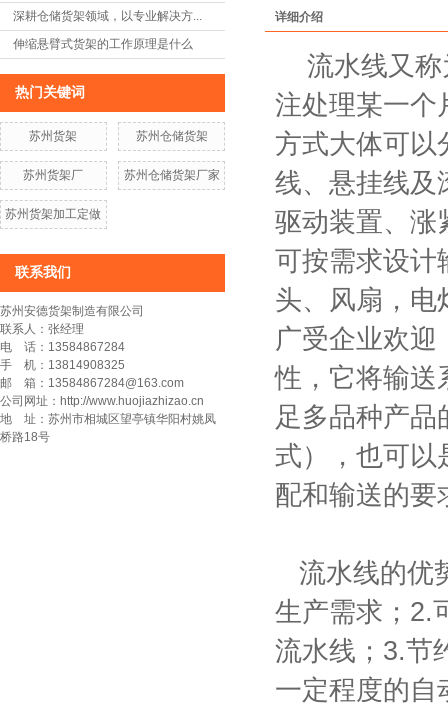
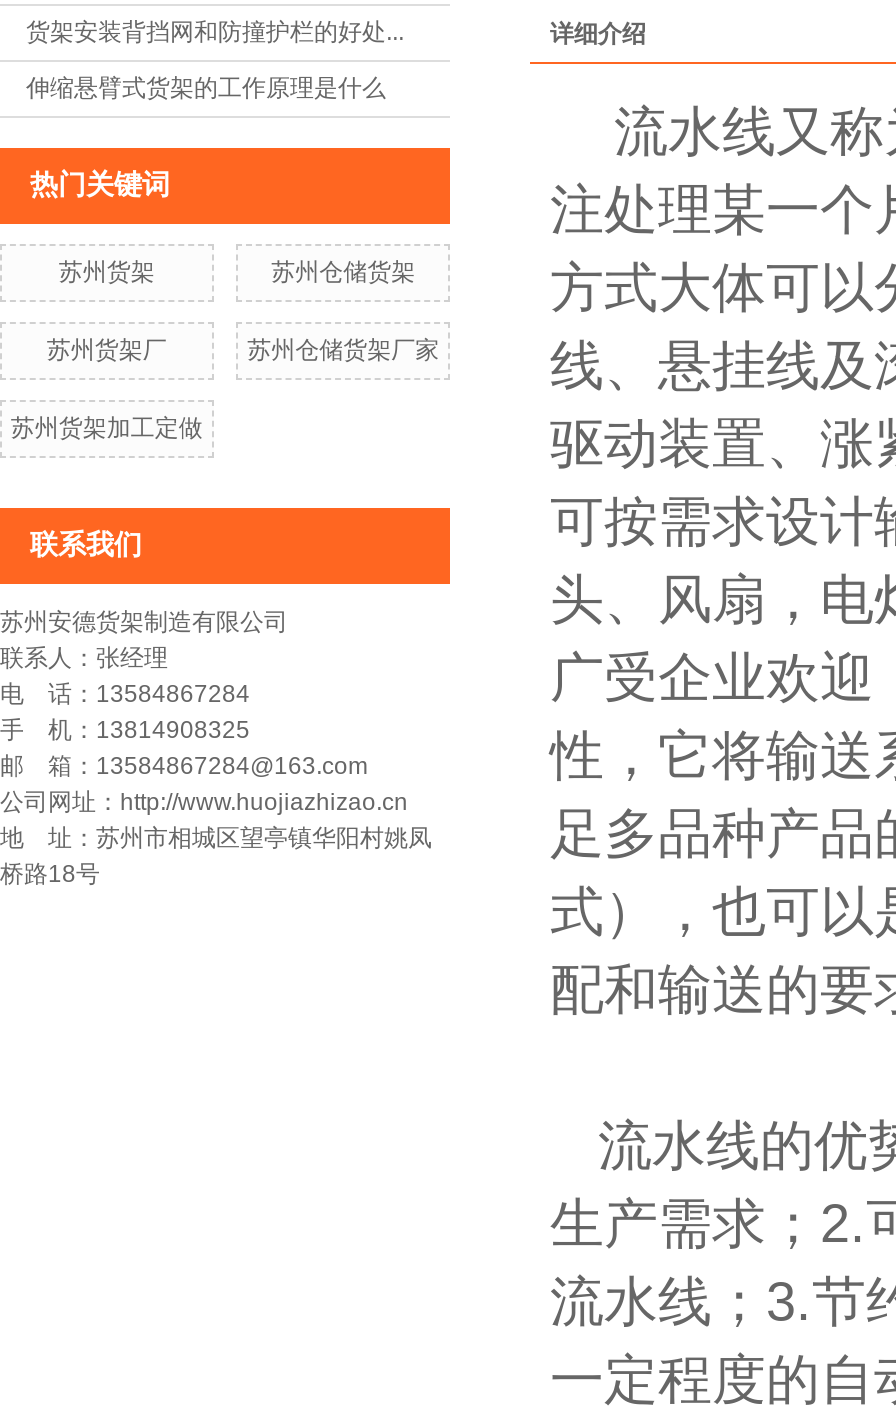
- 深耕仓储货架领域，以专业解决方...
+ 货架安装背挡网和防撞护栏的好处...
